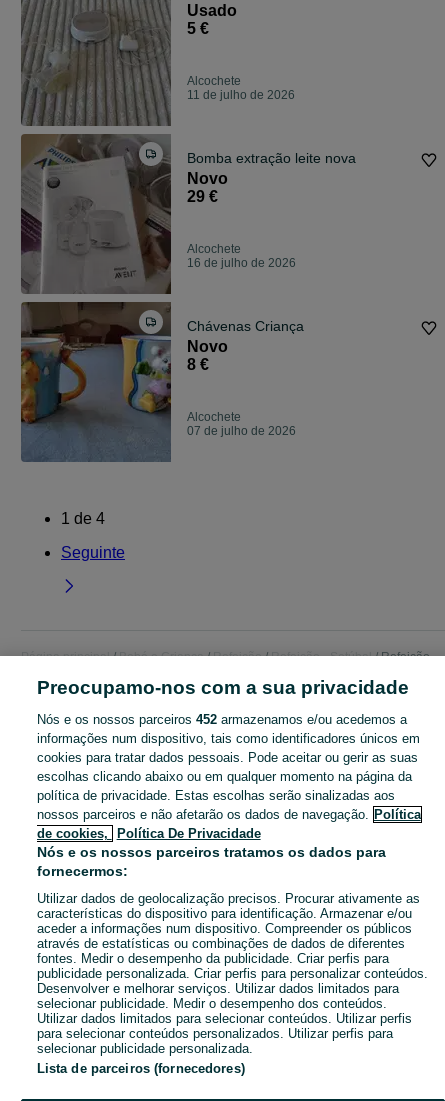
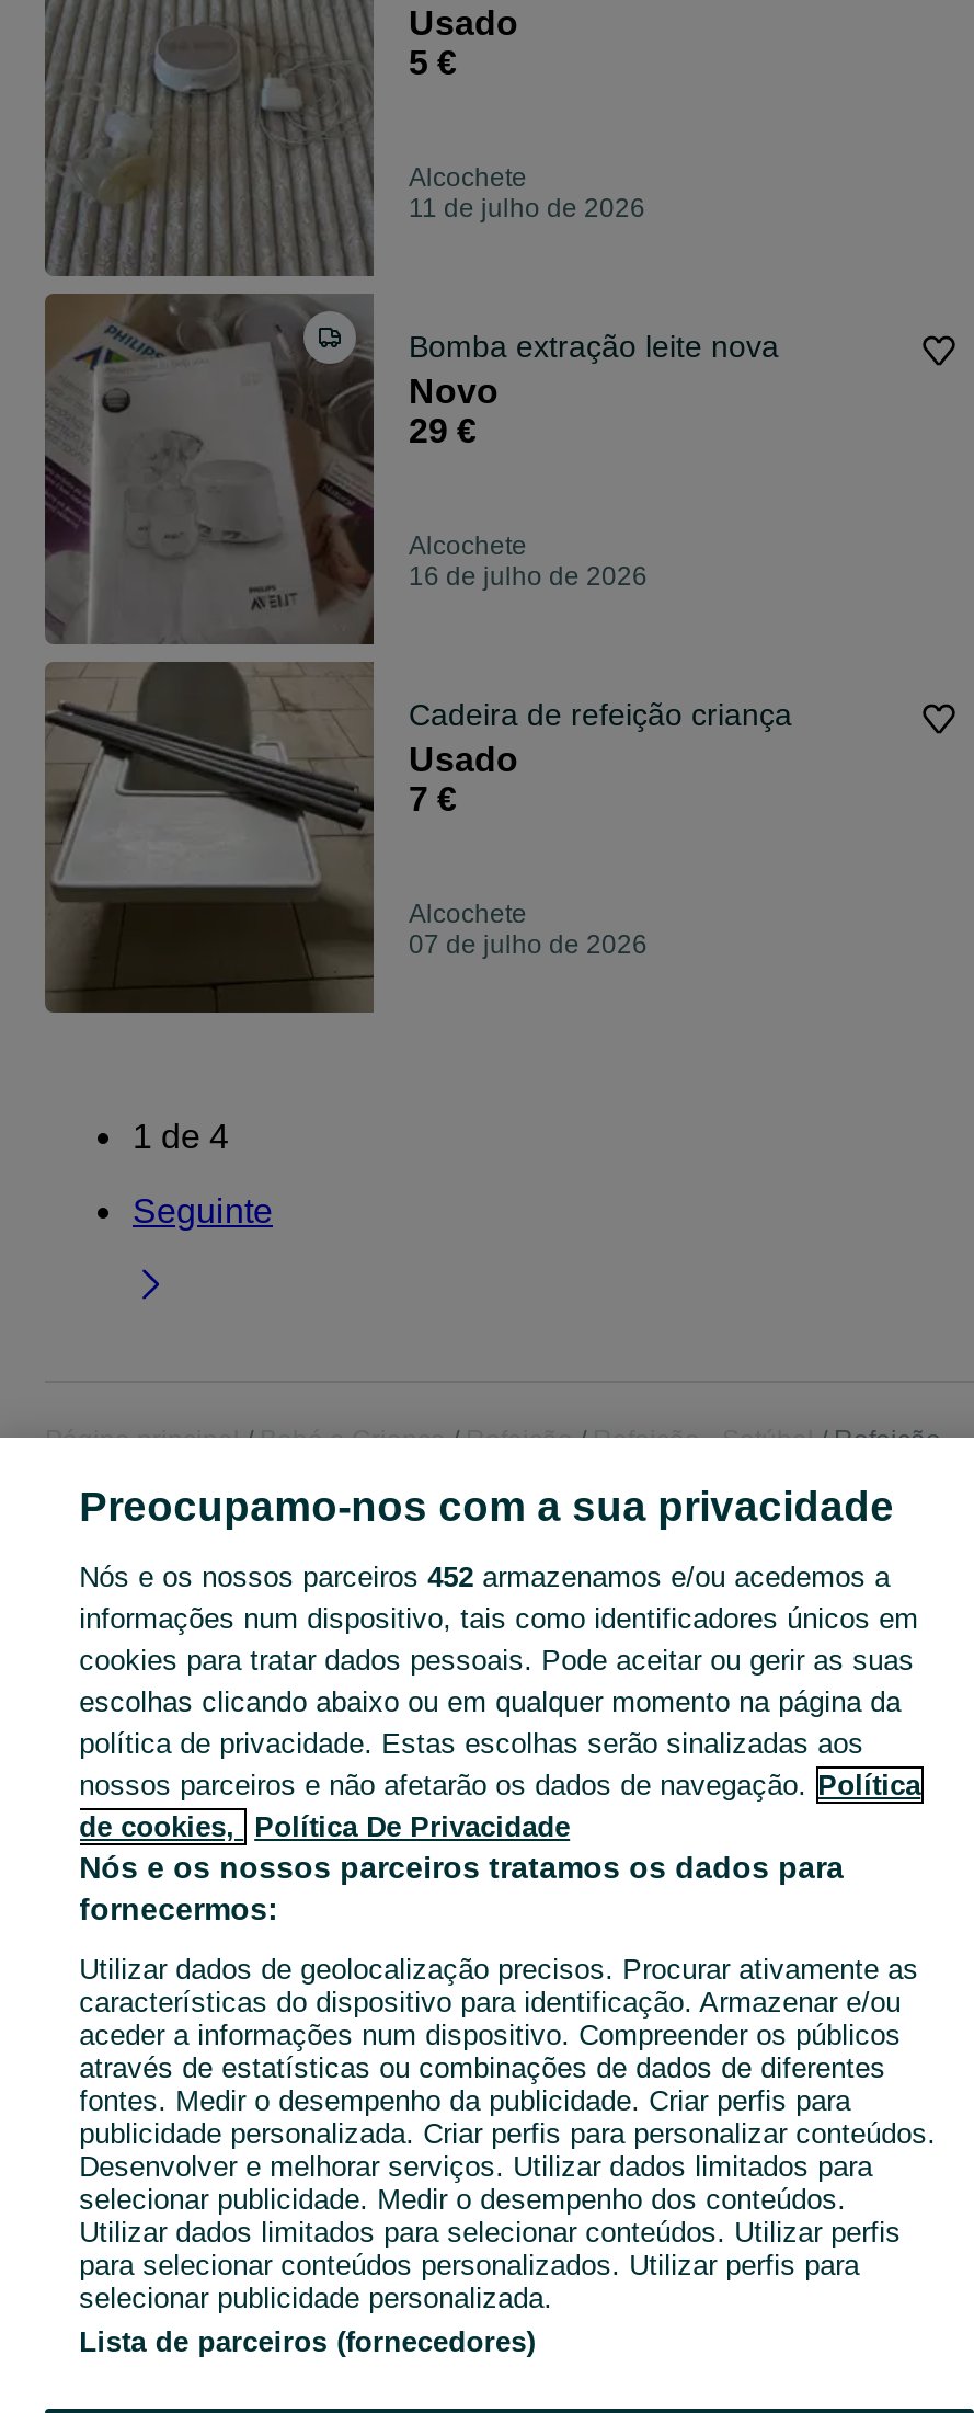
- [image]
- Chávenas Criança
- Novo
- 8 €
+ [image]
+ Cadeira de refeição criança
+ Usado
+ 7 €
